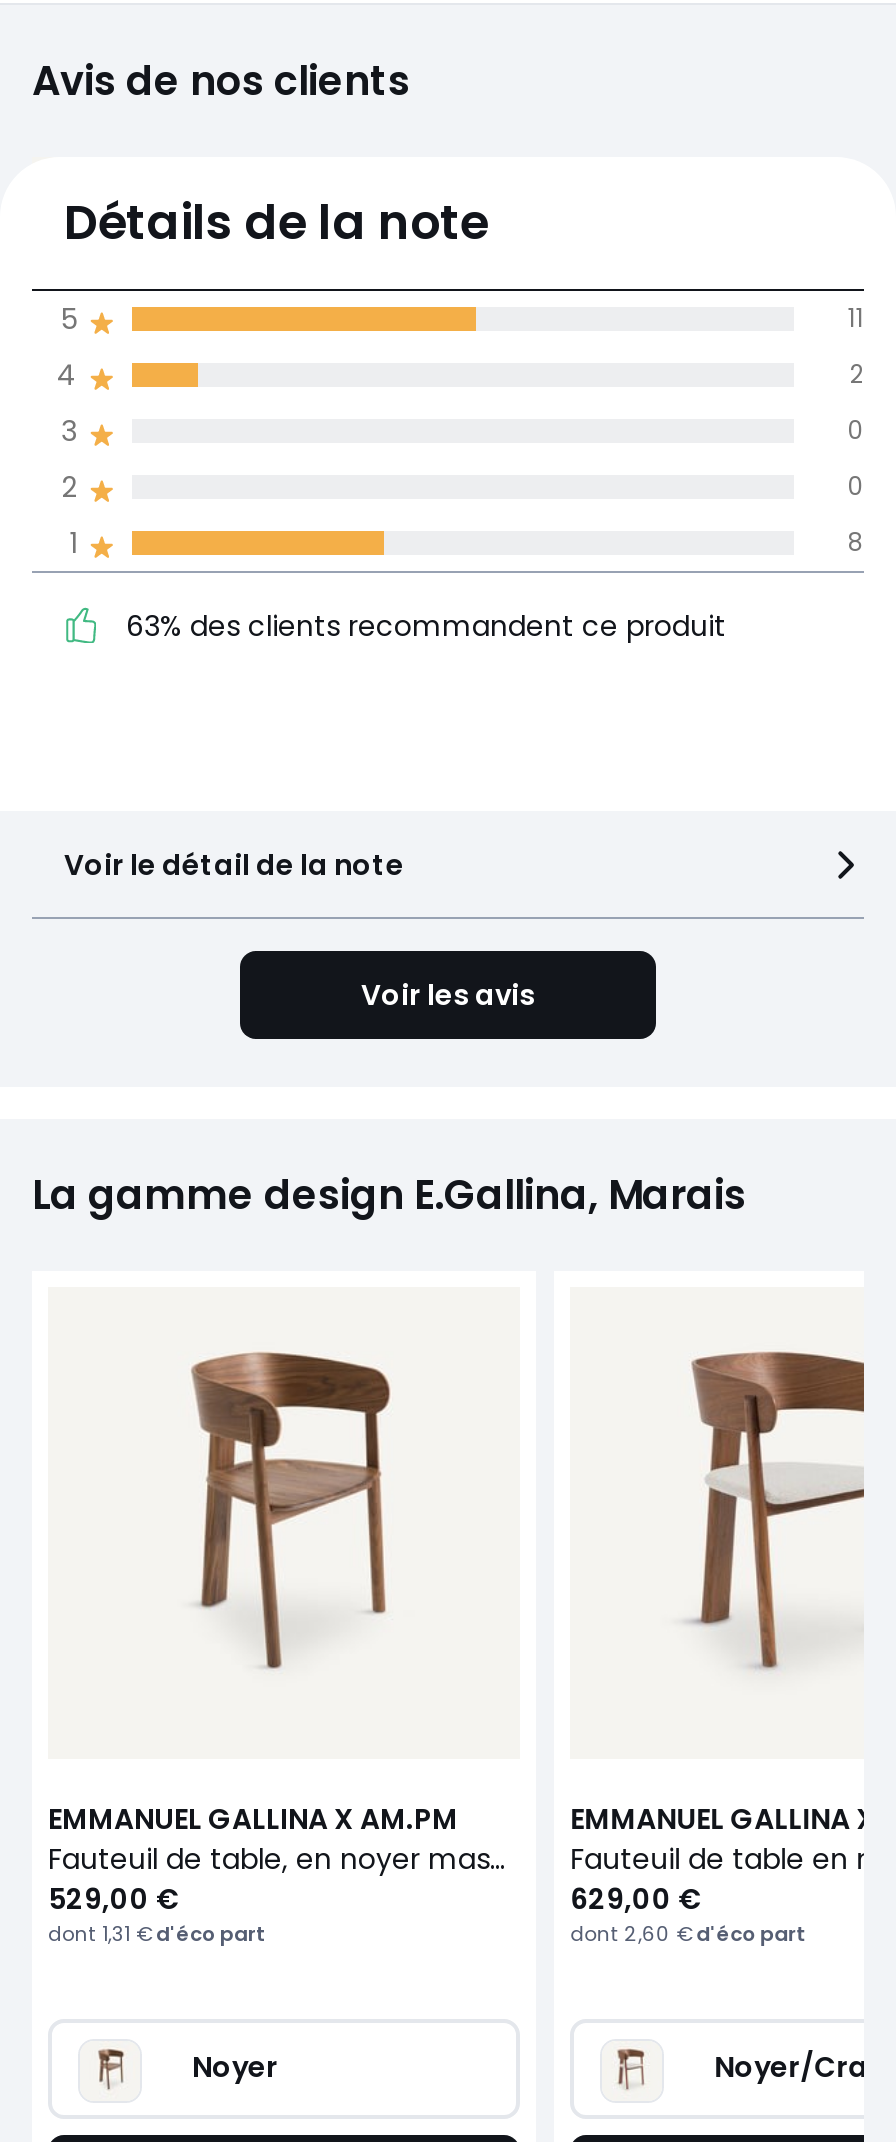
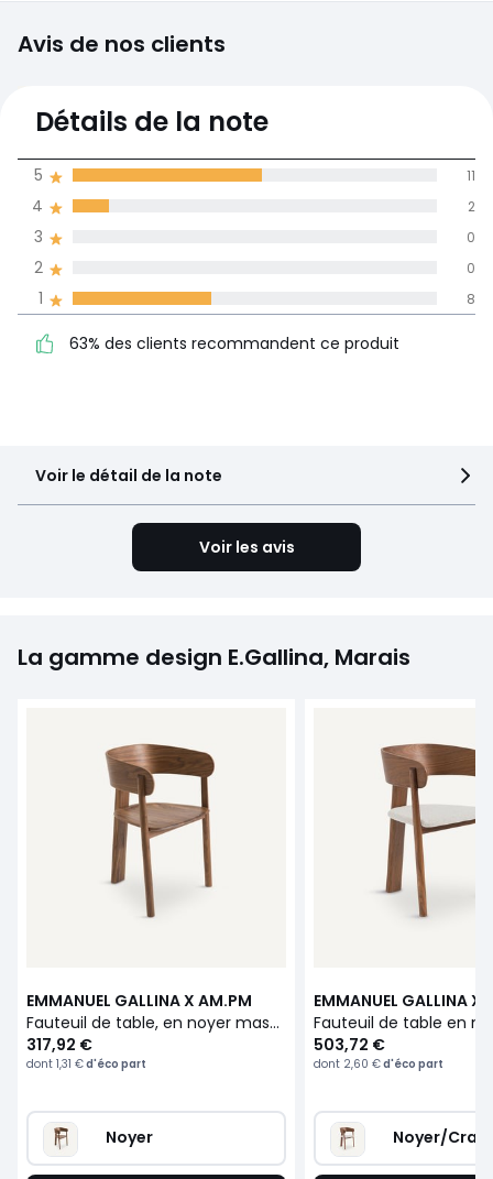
- 529,00 €
+ 317,92 €

- 629,00 €
+ 503,72 €
